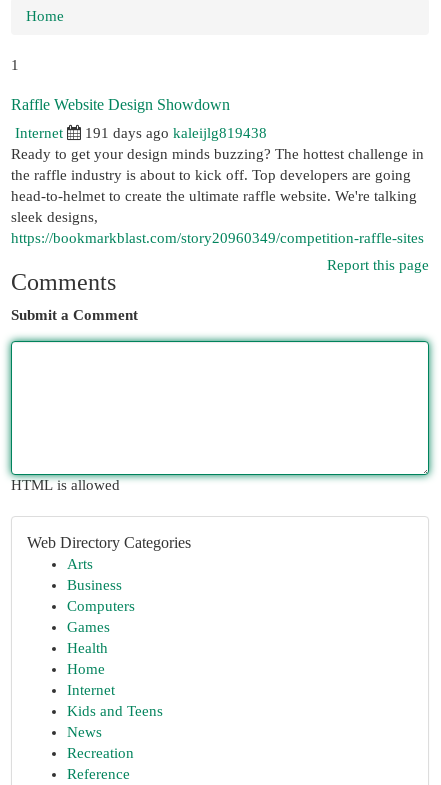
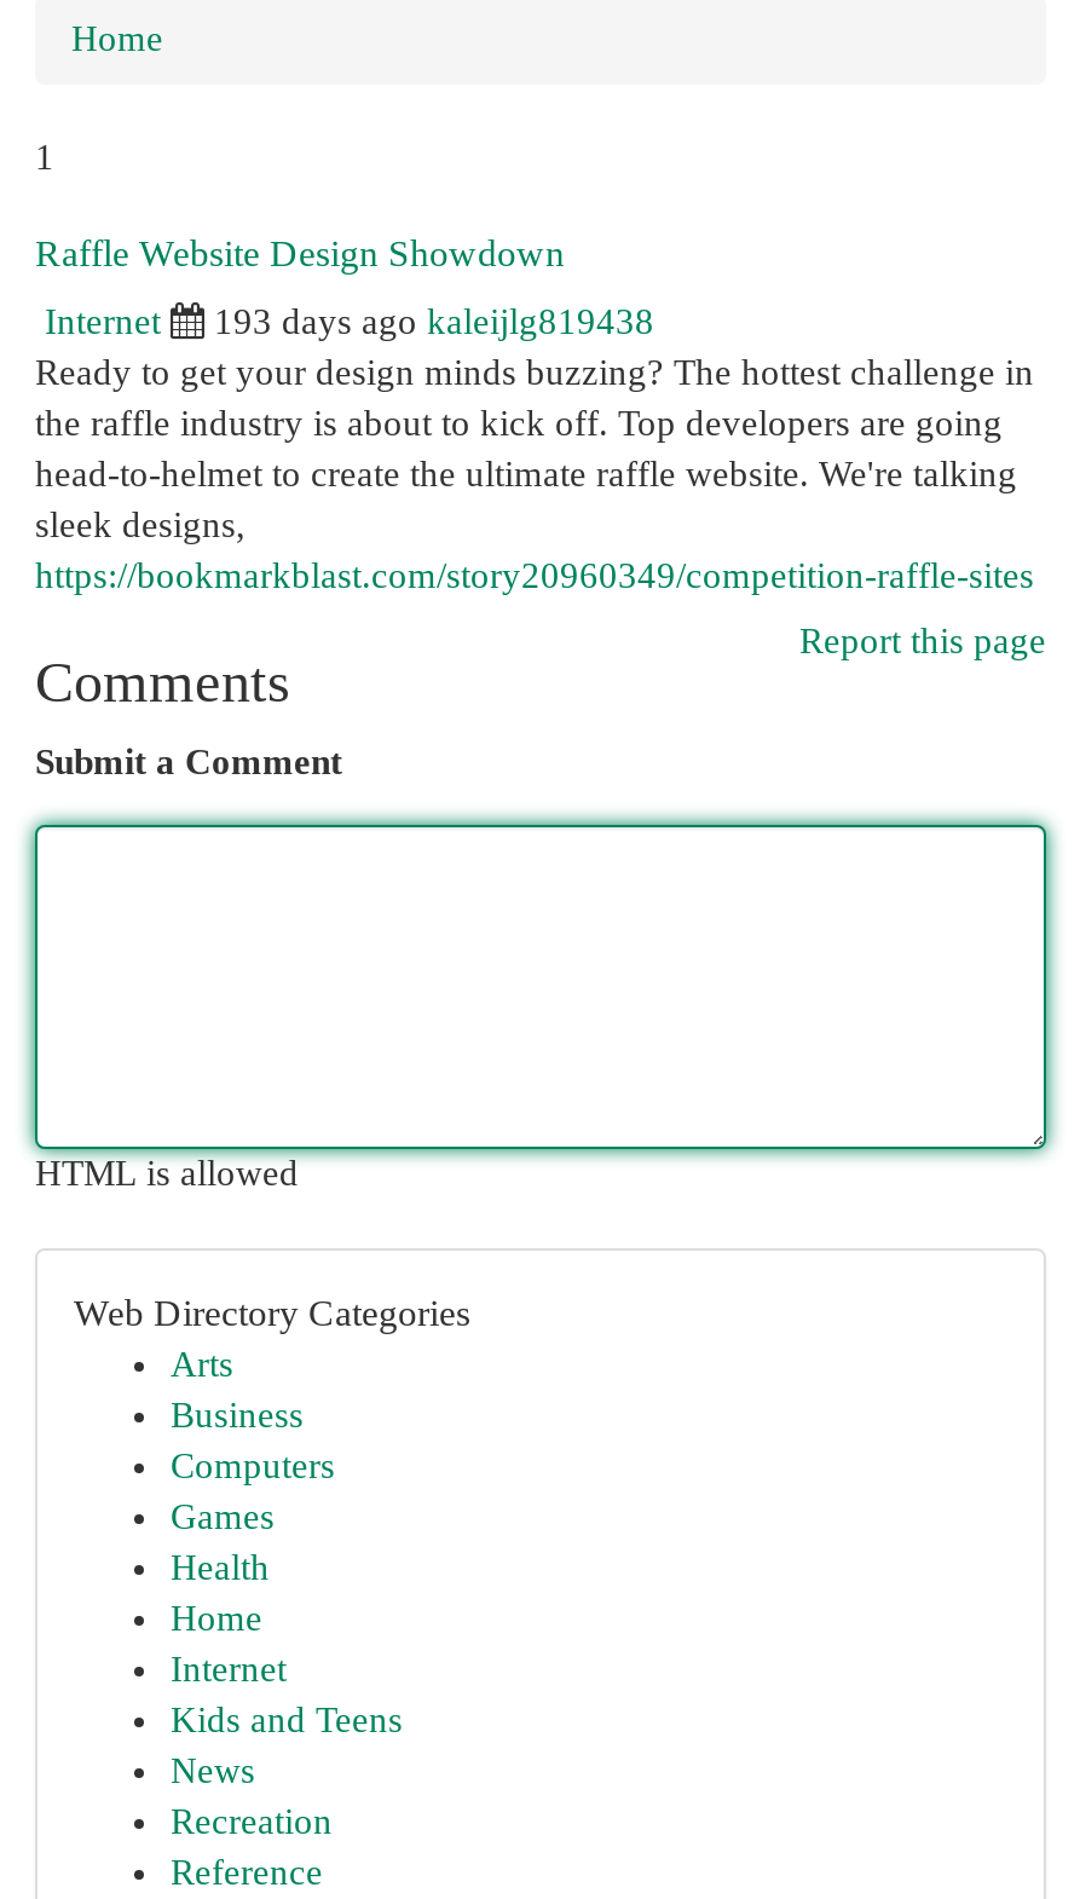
- 191 days ago kaleijlg819438
+ 193 days ago kaleijlg819438
